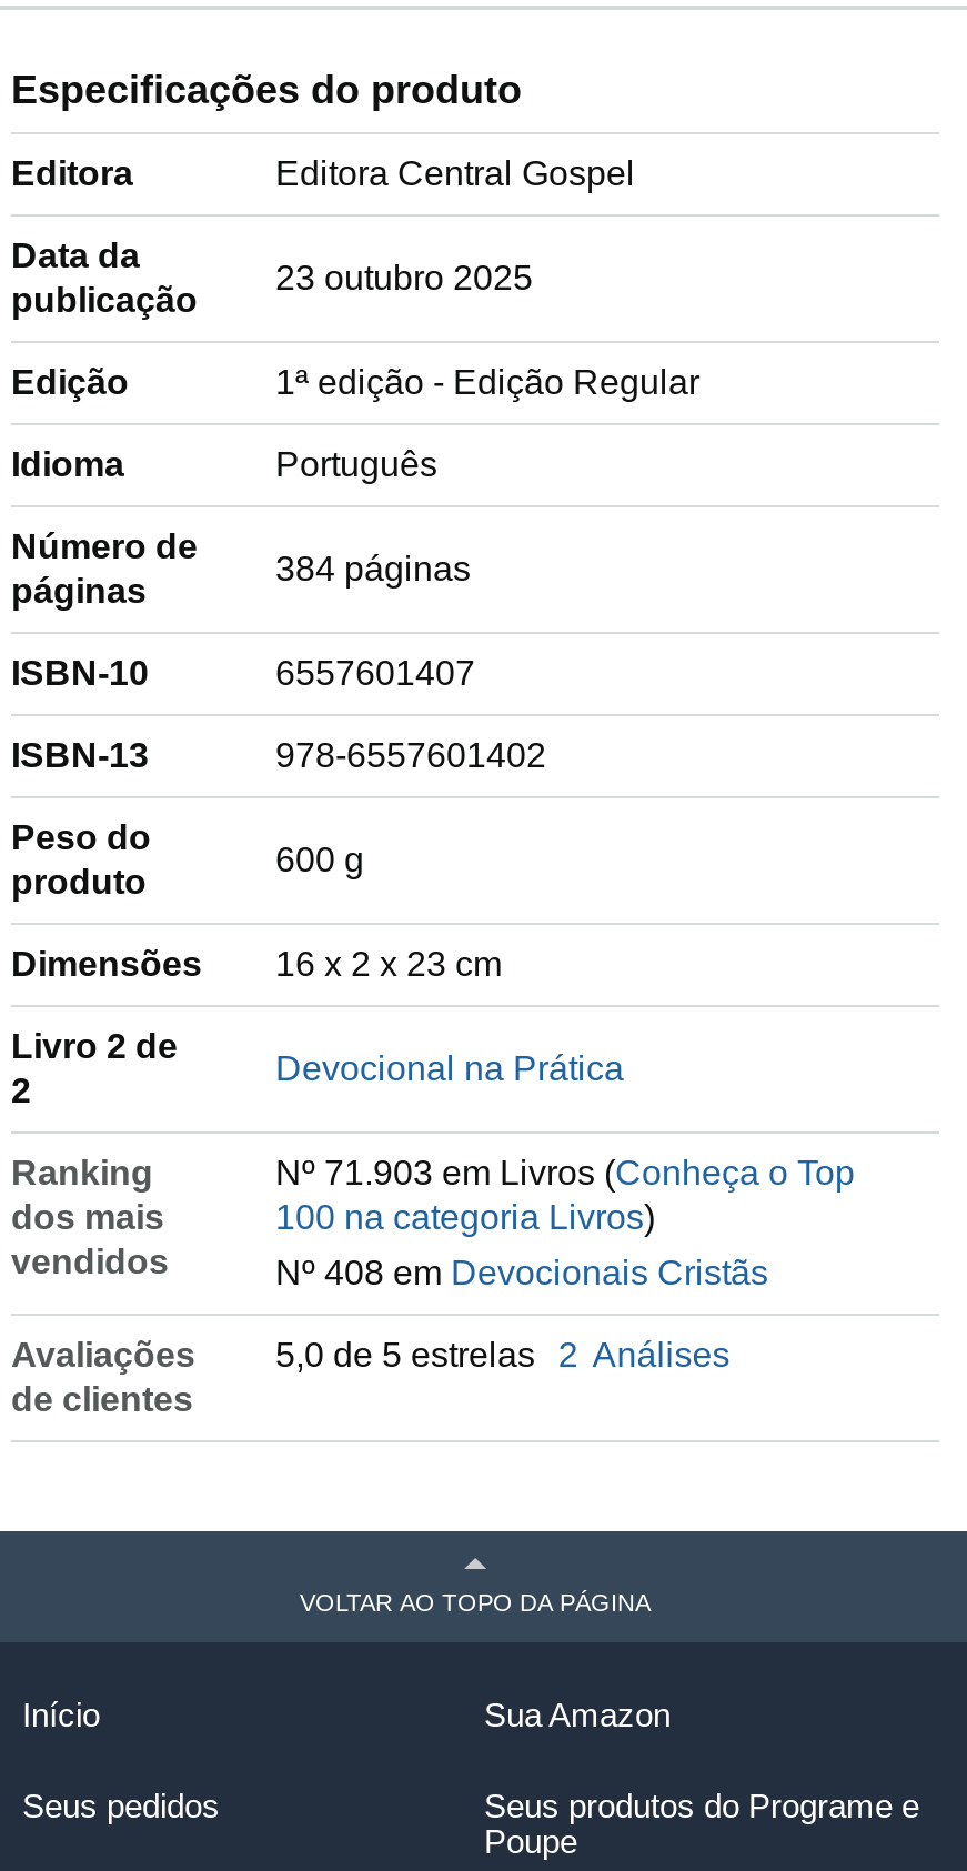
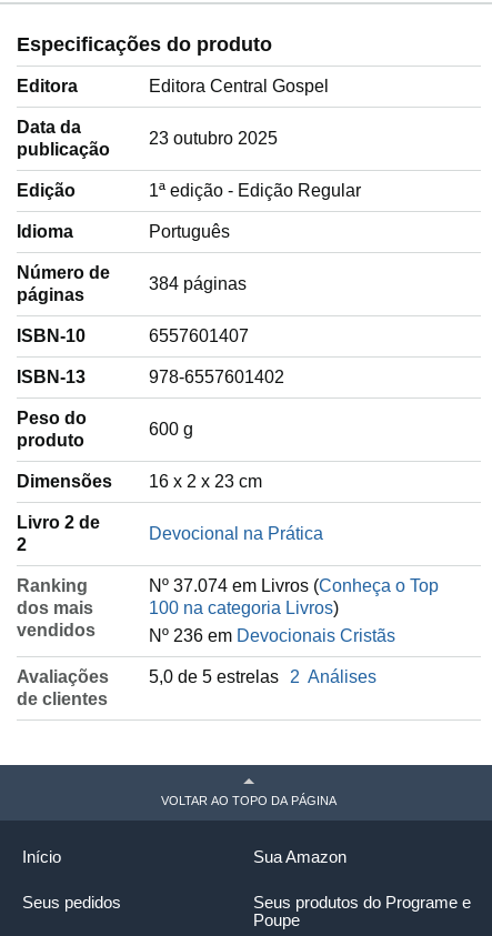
- Nº 71.903 em Livros (Conheça o Top
+ Nº 37.074 em Livros (Conheça o Top

- Nº 408 em Devocionais Cristãs
+ Nº 236 em Devocionais Cristãs
